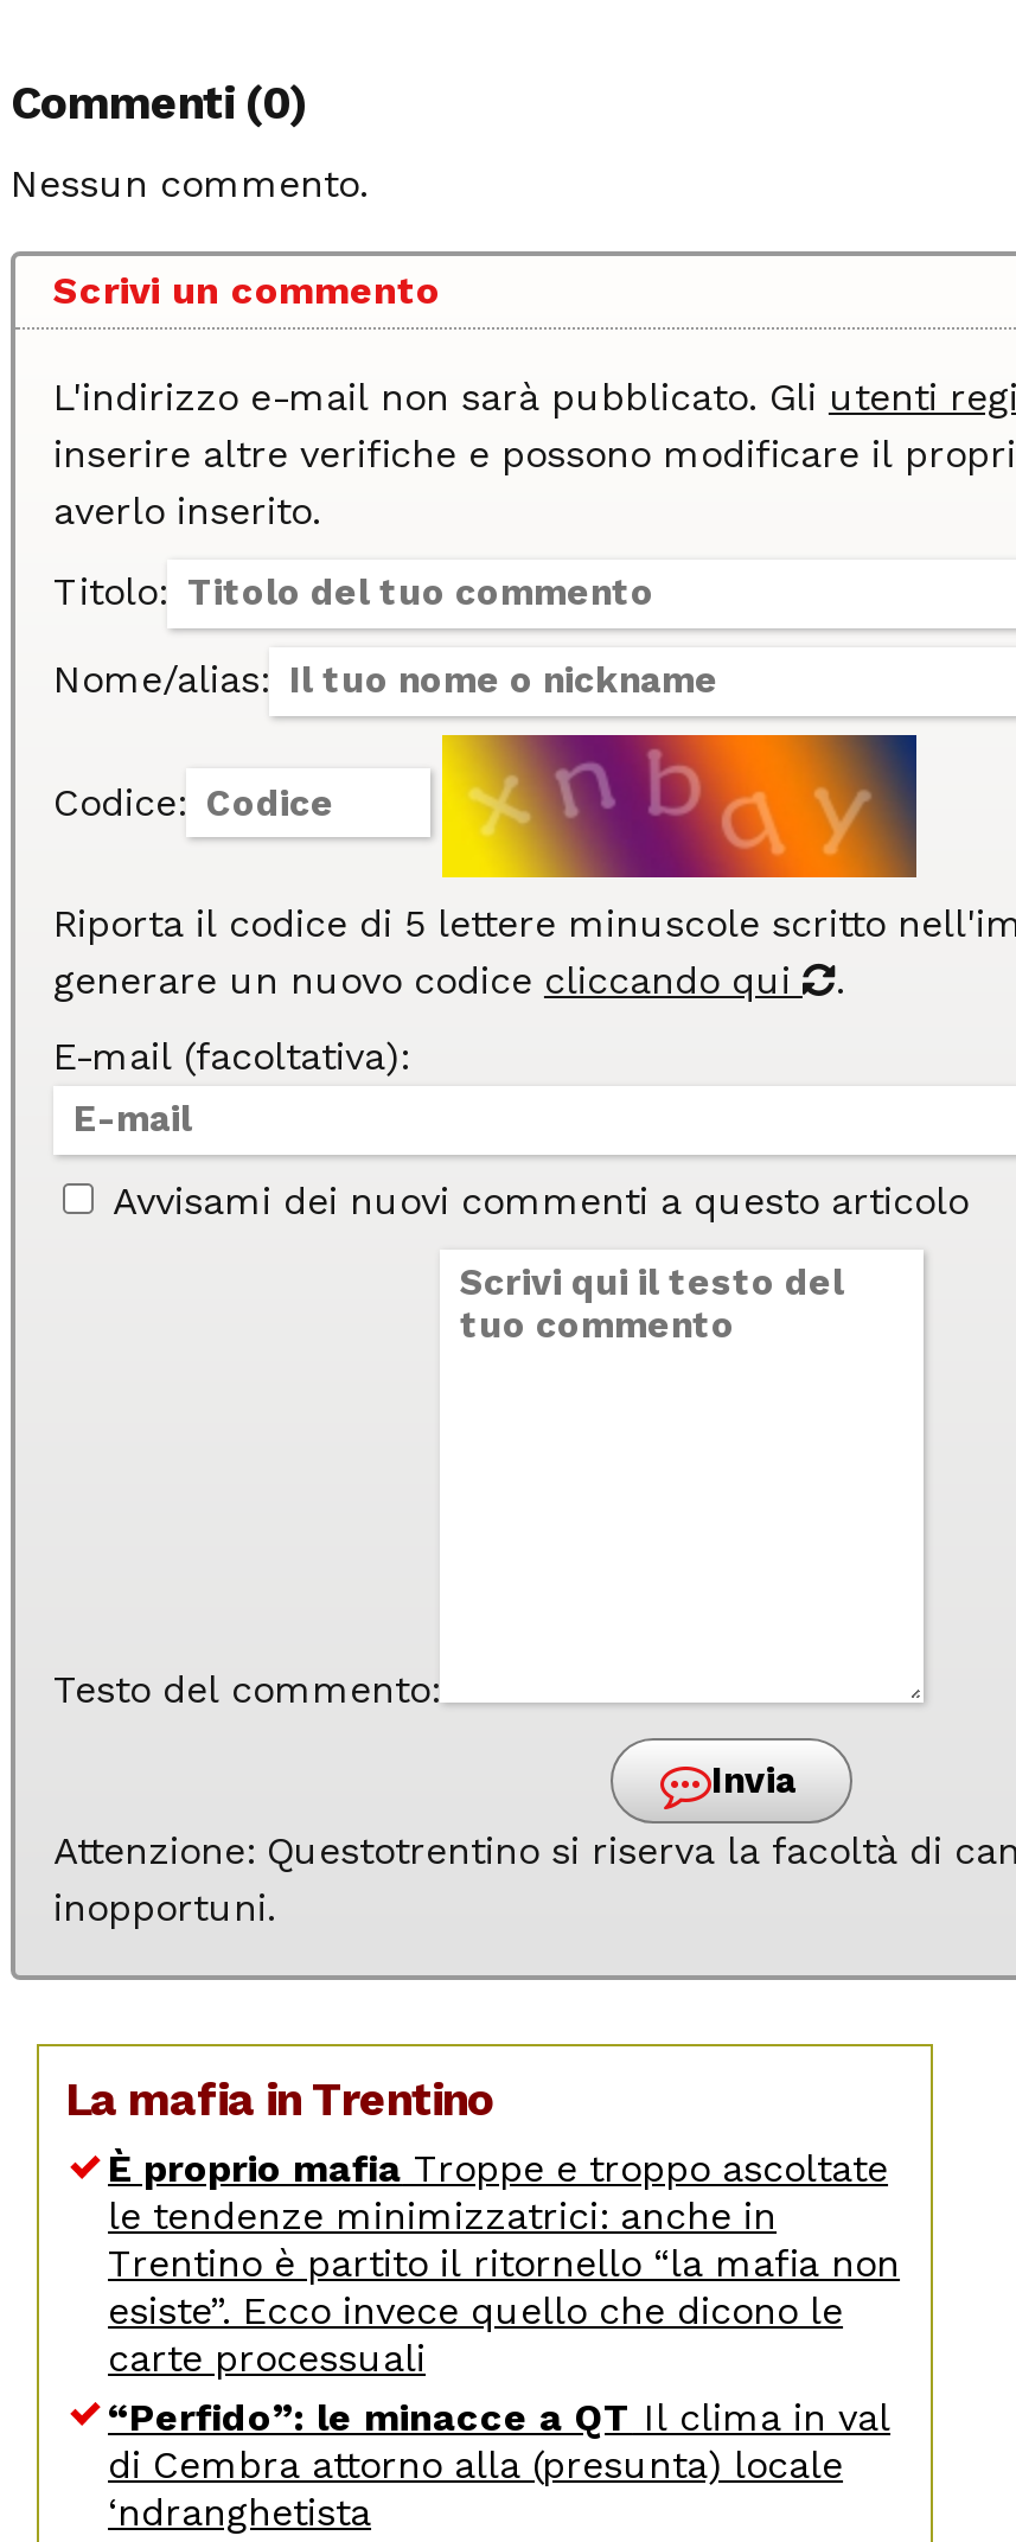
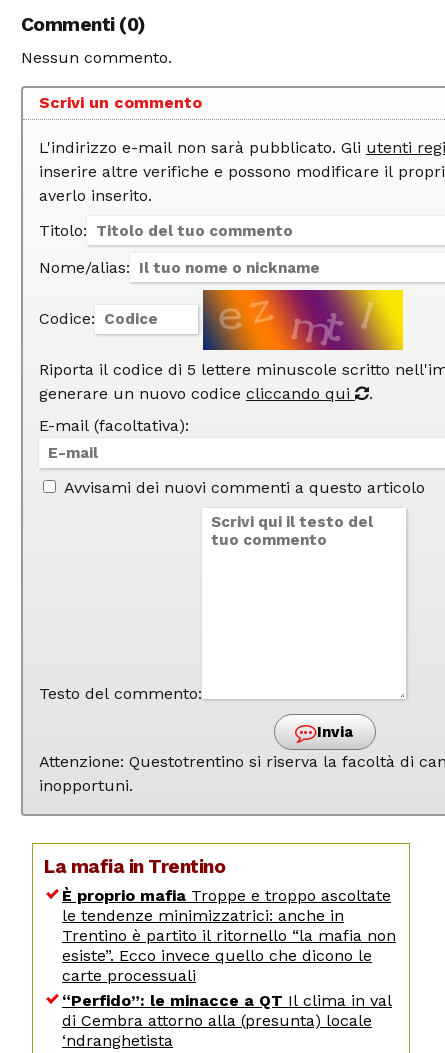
- [image]
+ [image]
